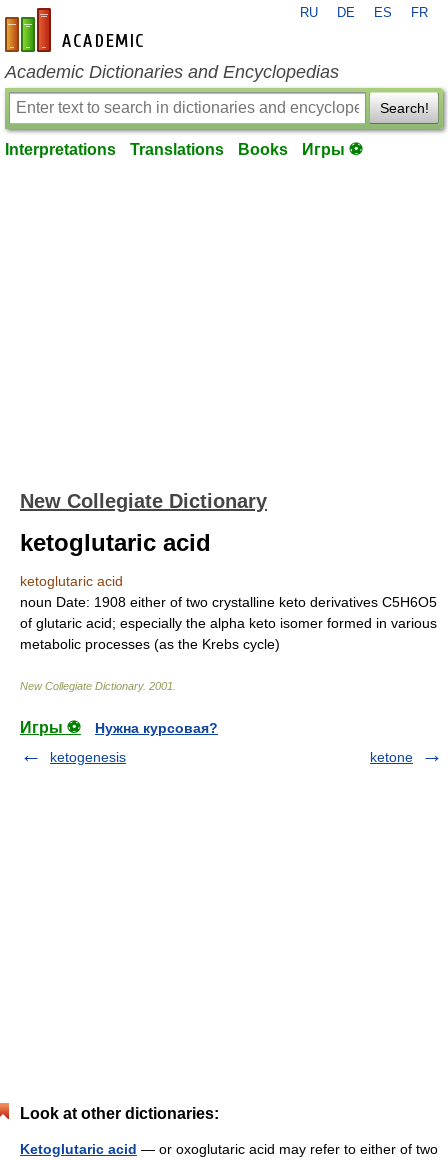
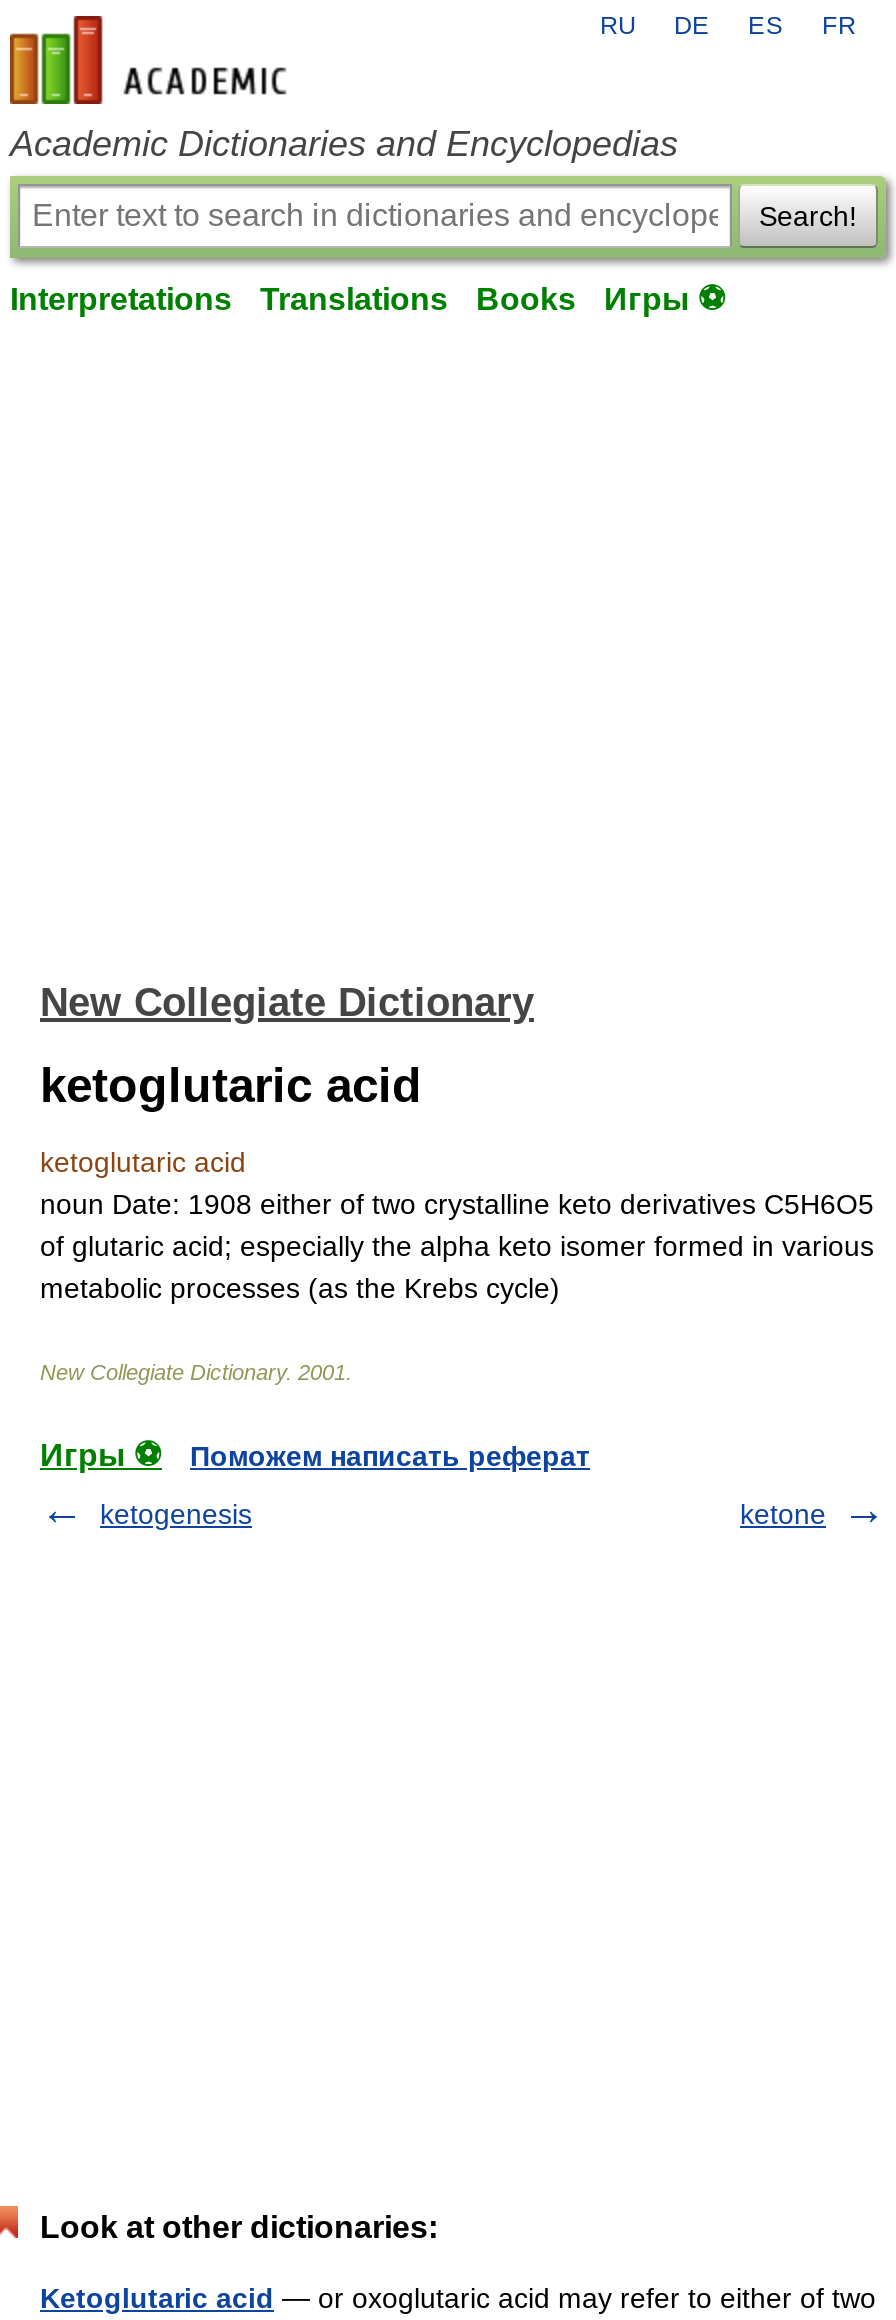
- Нужна курсовая?
+ Поможем написать реферат
